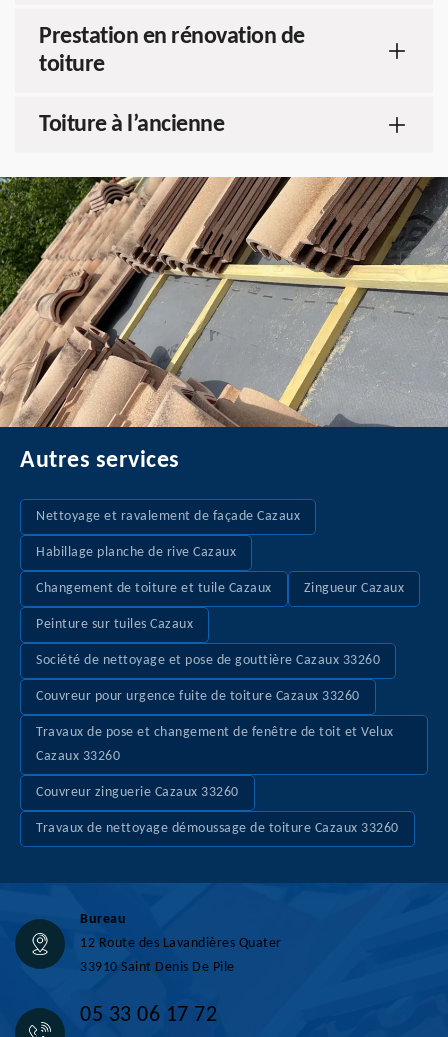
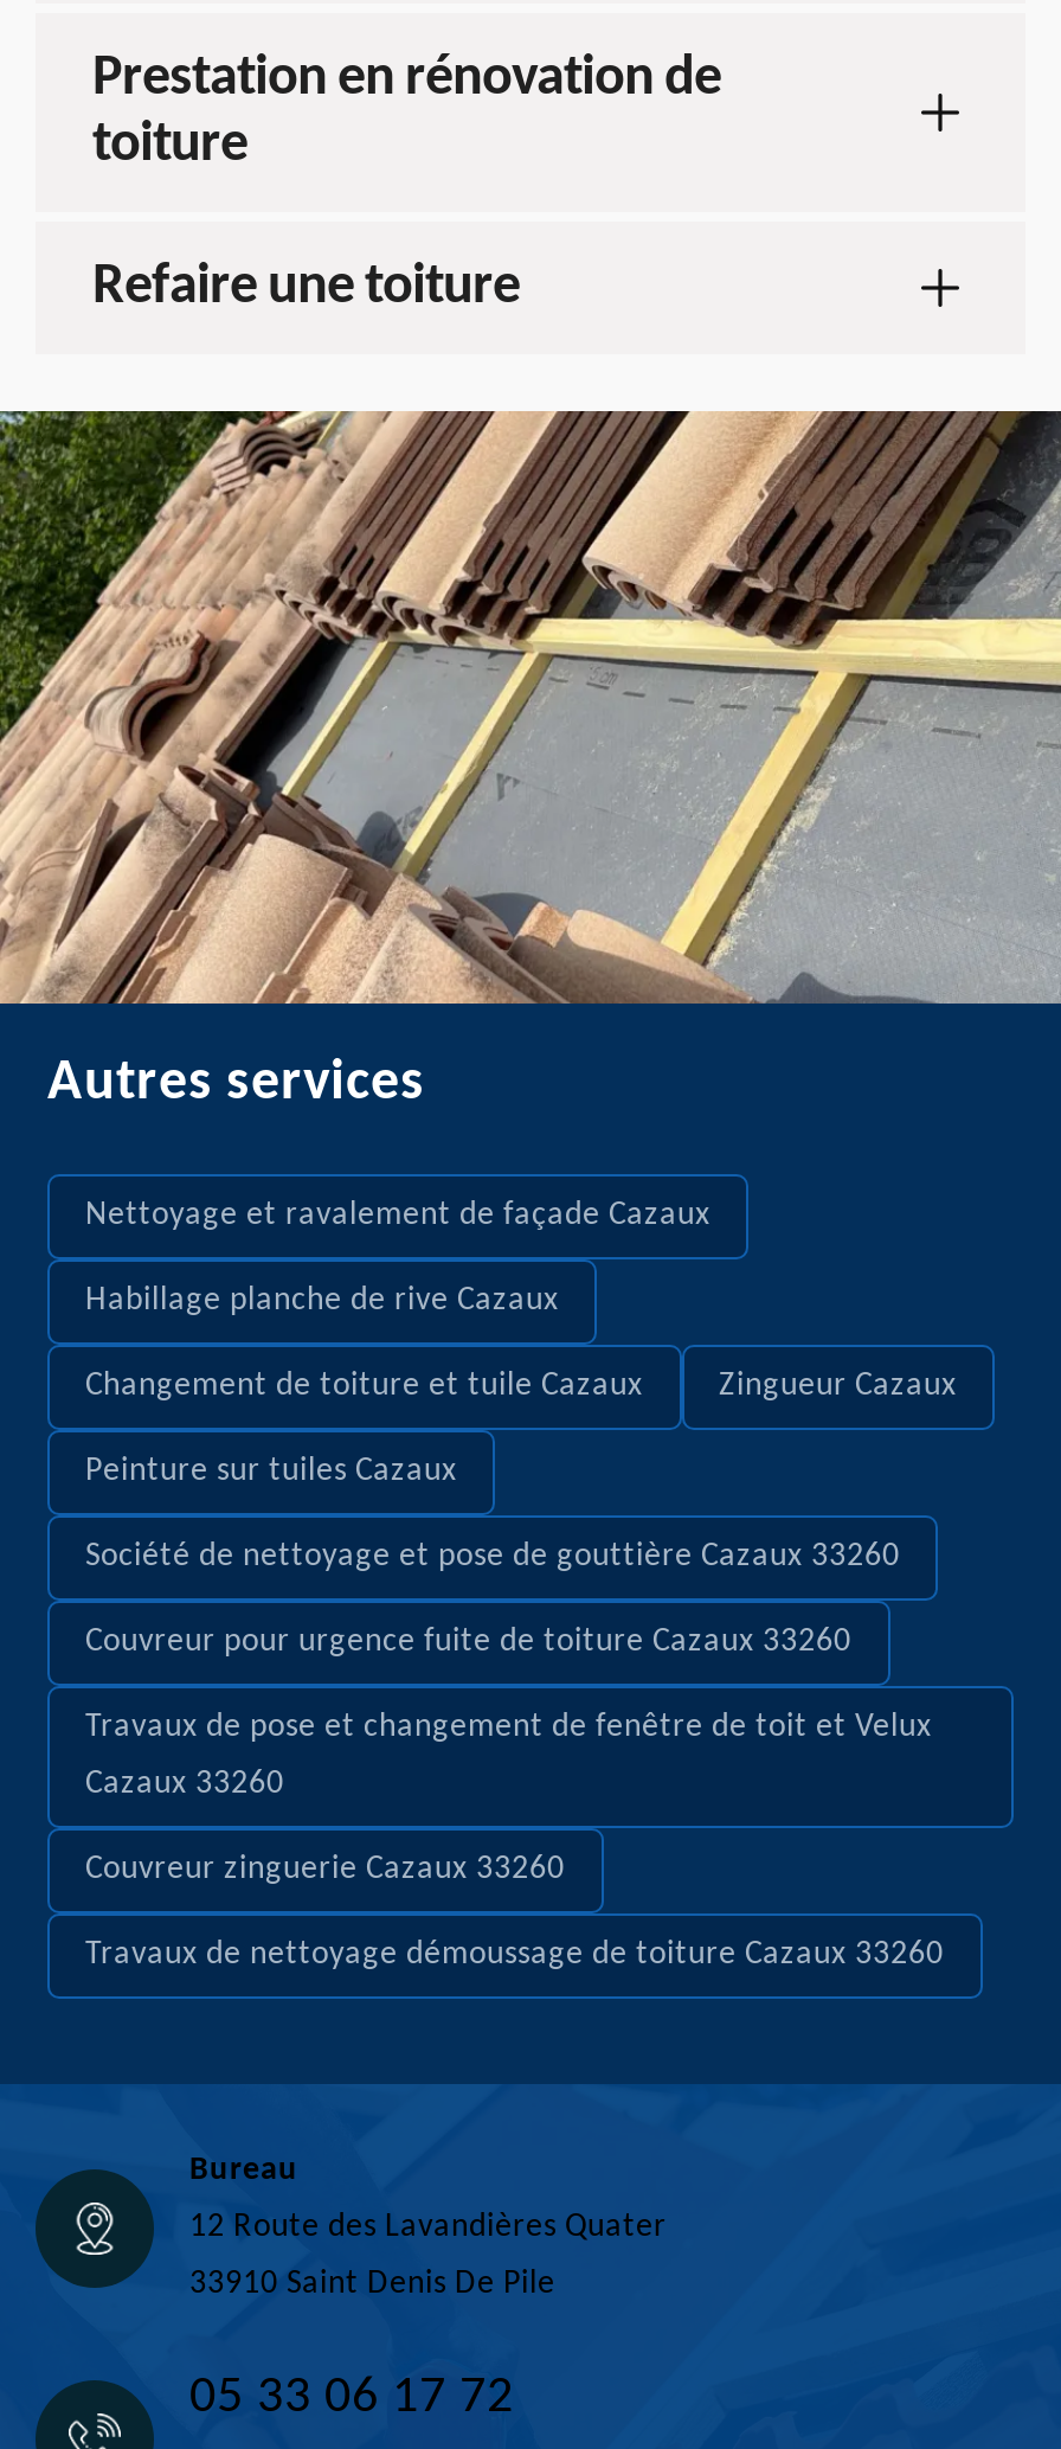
- Toiture à l’ancienne
+ Refaire une toiture
